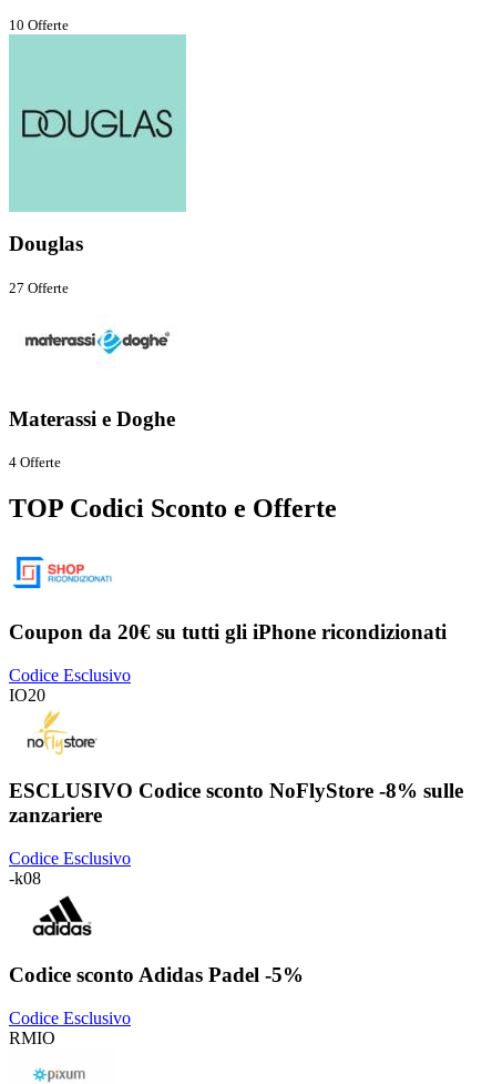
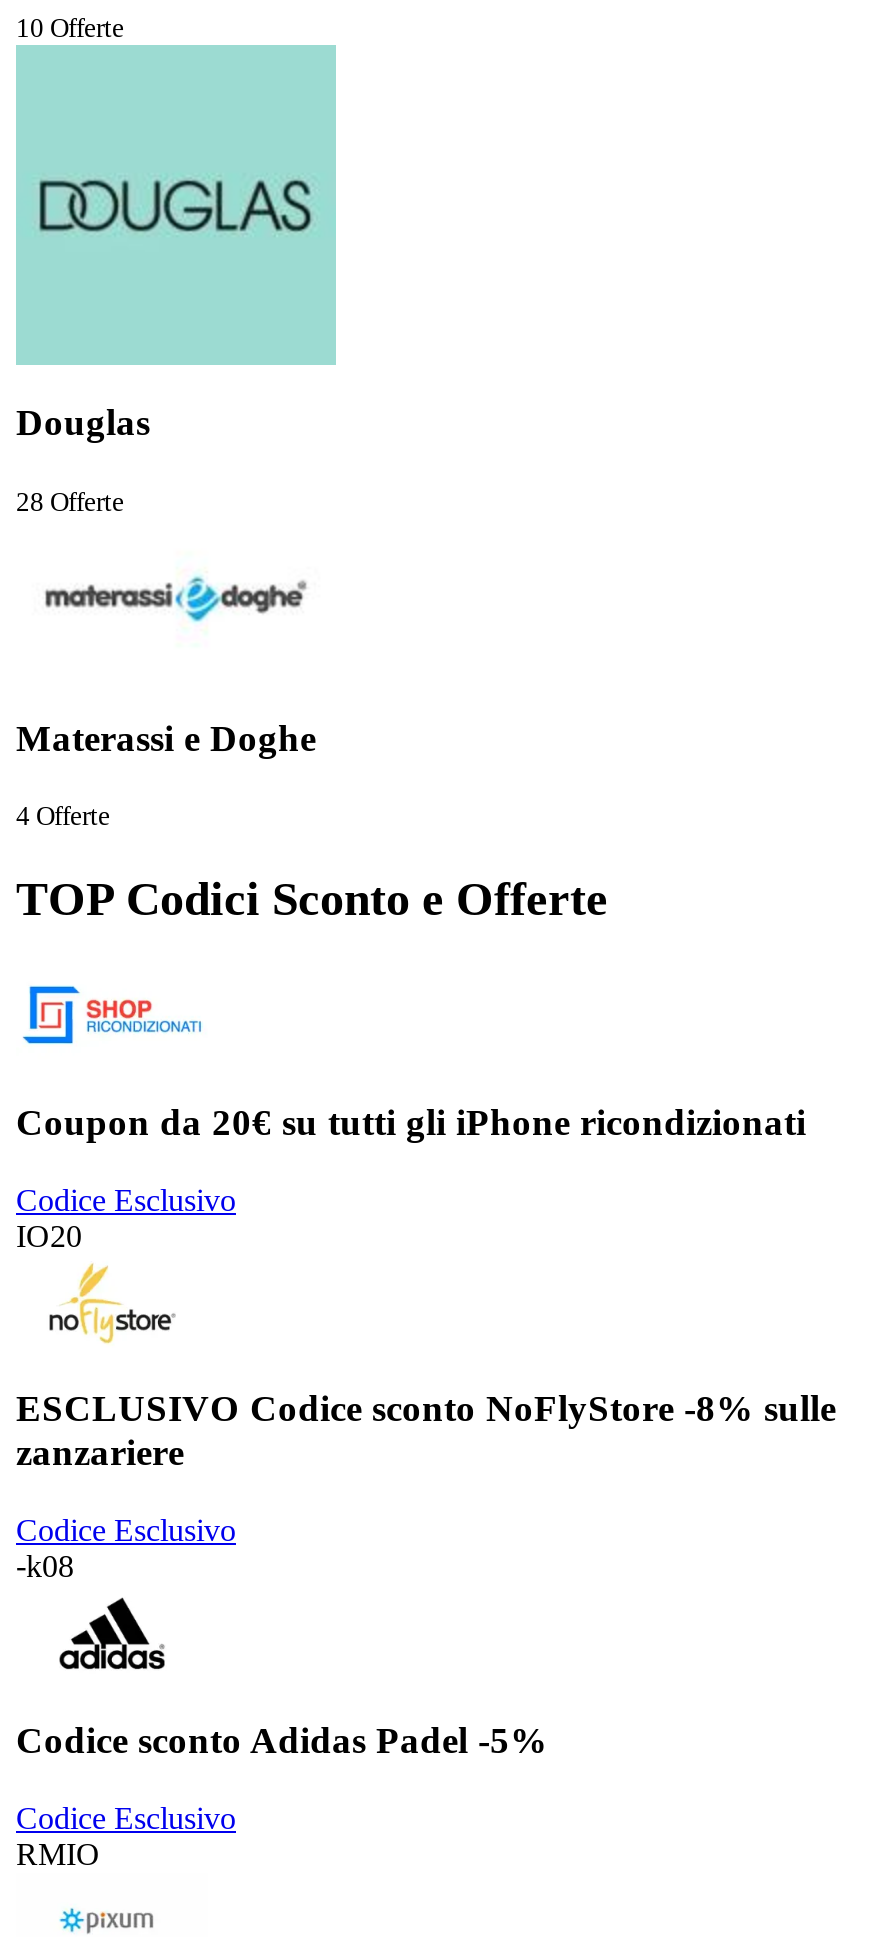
- 27 Offerte
+ 28 Offerte
